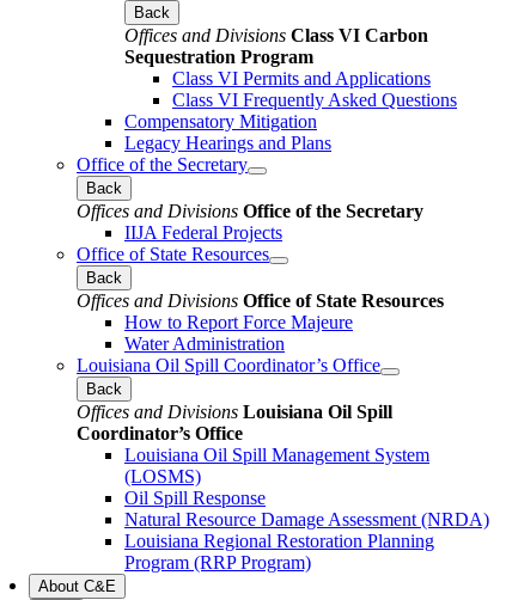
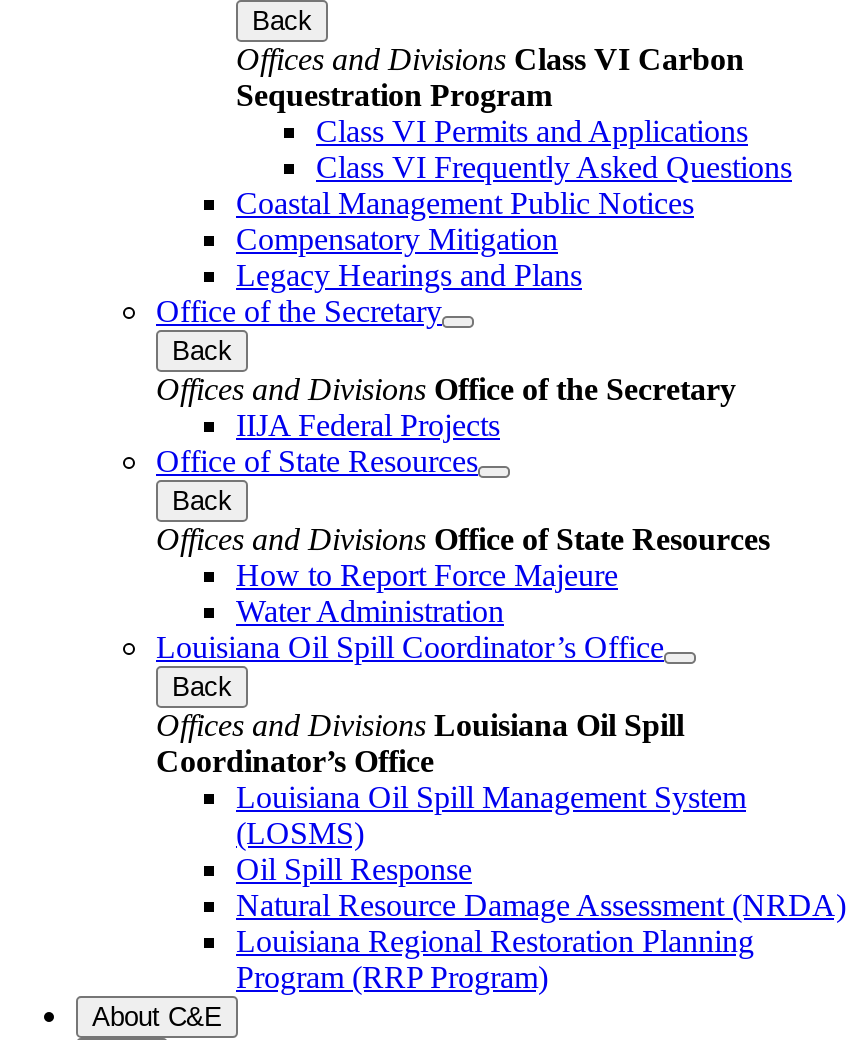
+ Coastal Management Public Notices
